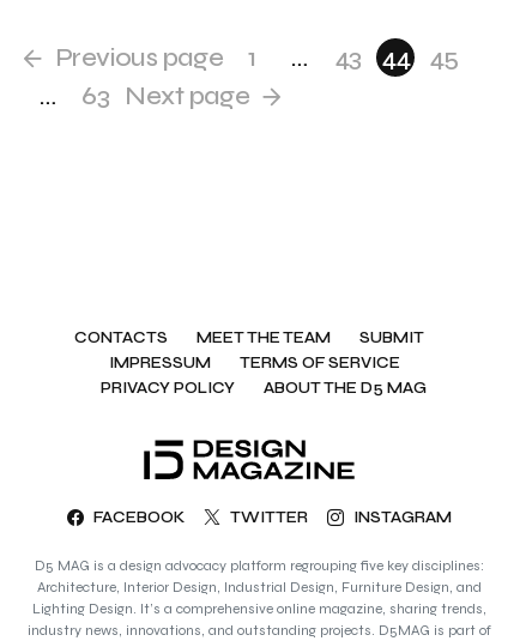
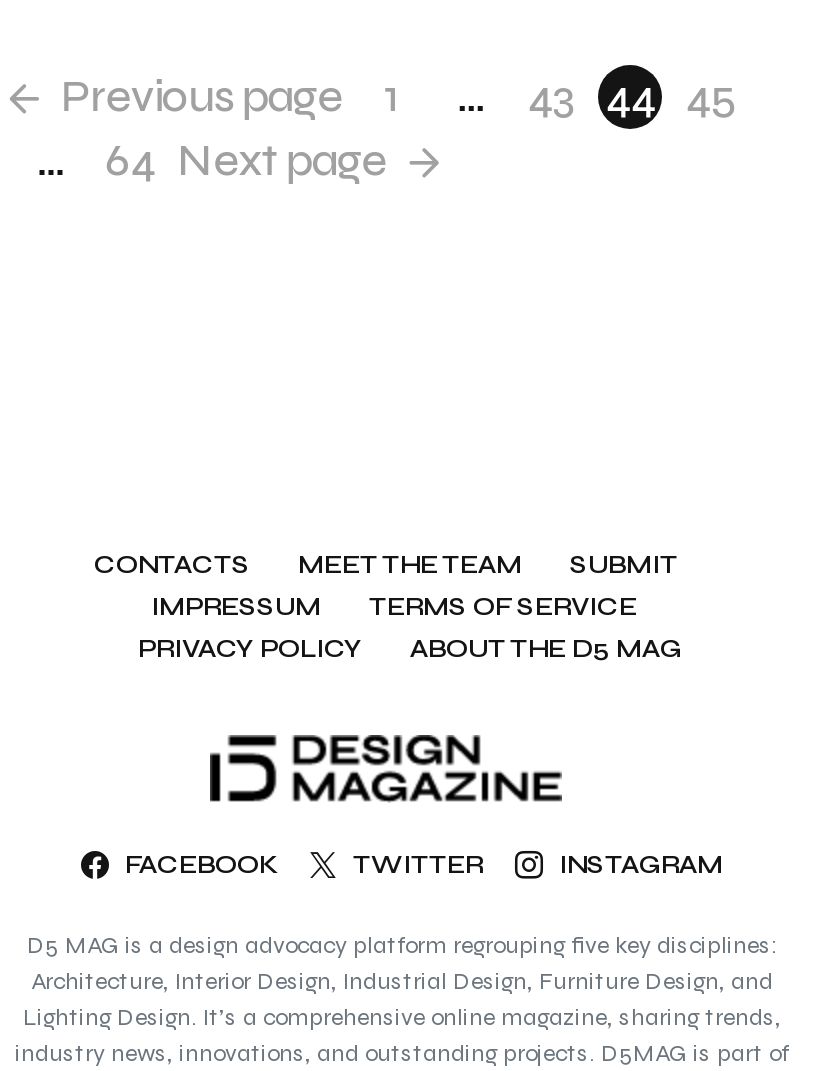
- 63 Next page
+ 64 Next page
